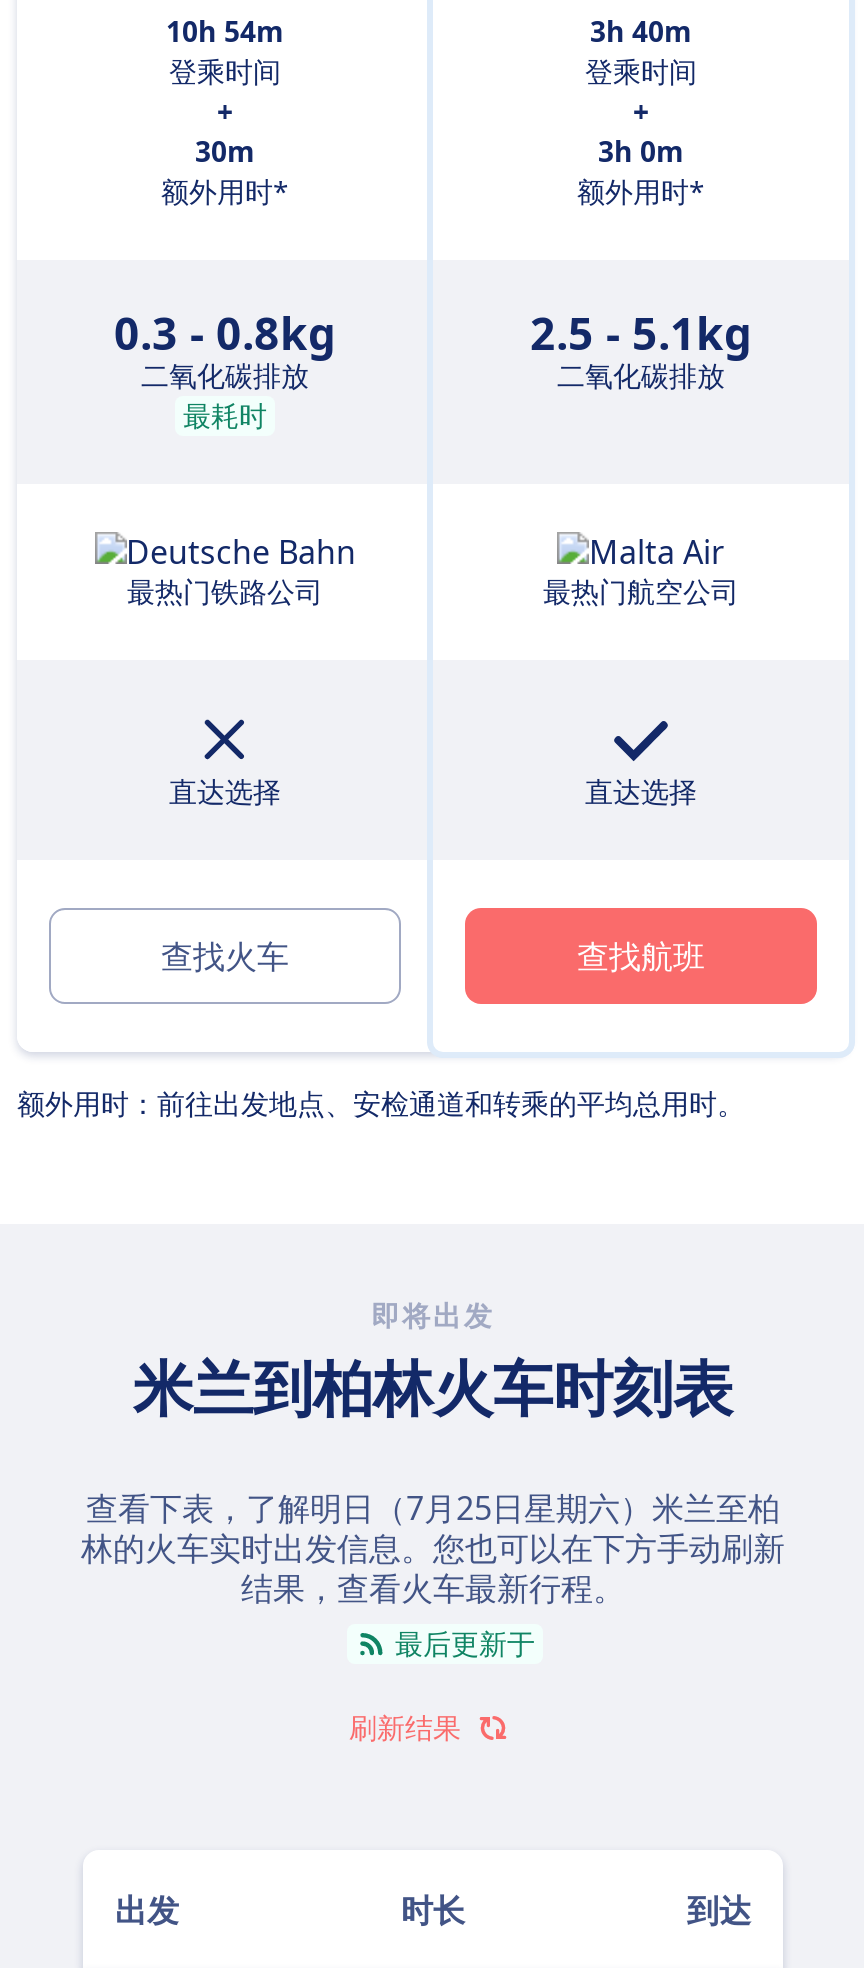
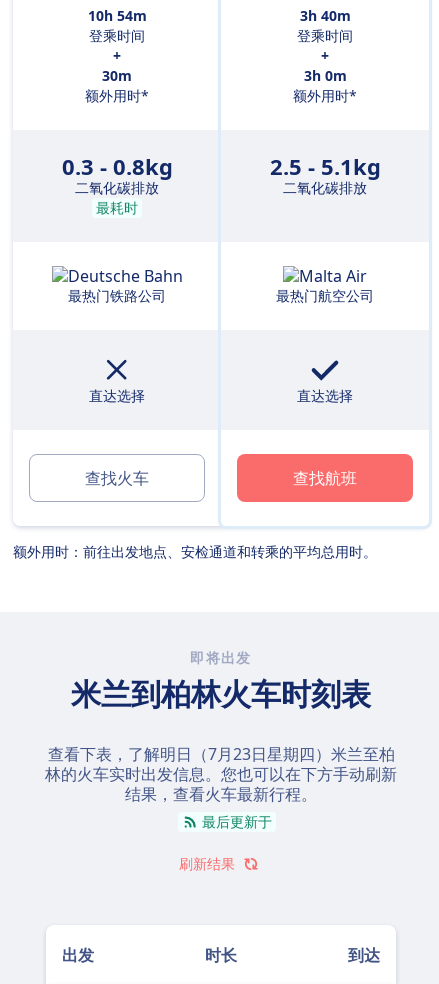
- 查看下表，了解明日（7月25日星期六）米兰至柏
+ 查看下表，了解明日（7月23日星期四）米兰至柏
